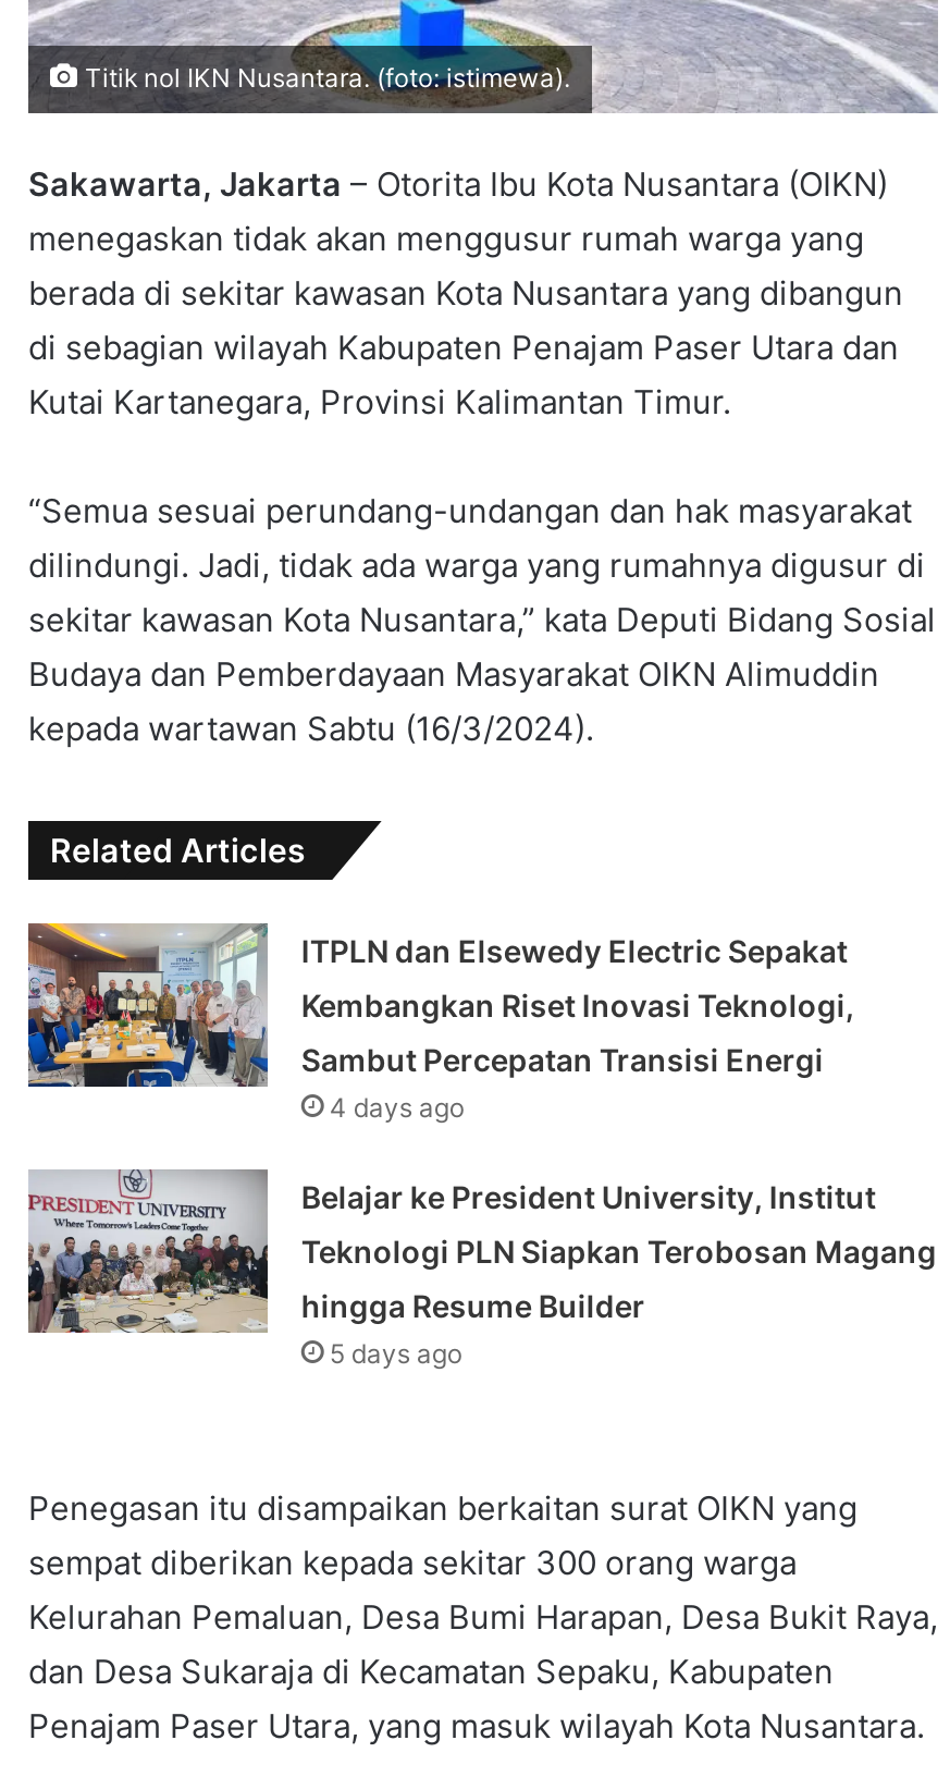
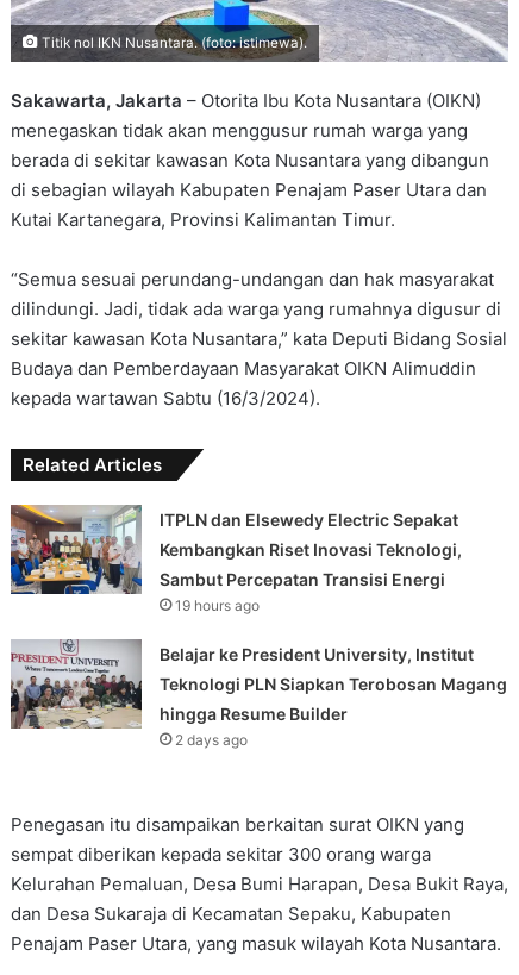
- 4 days ago
+ 19 hours ago

- 5 days ago
+ 2 days ago
